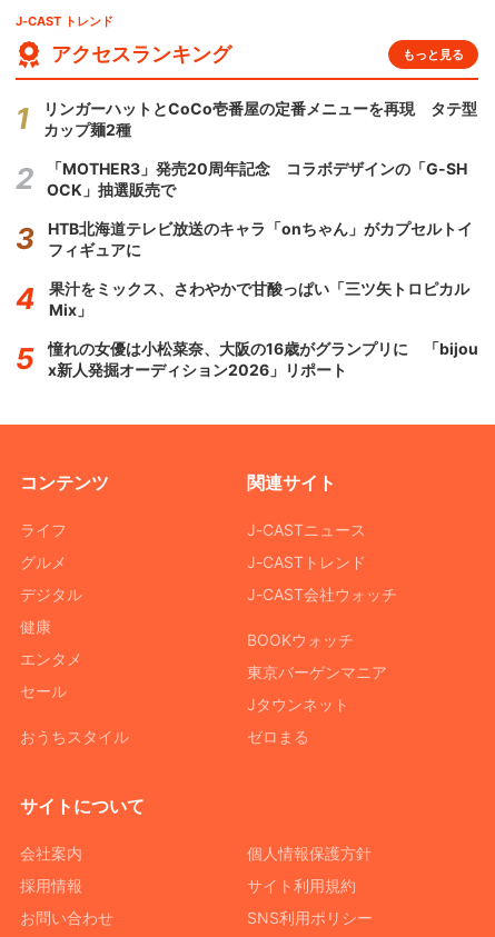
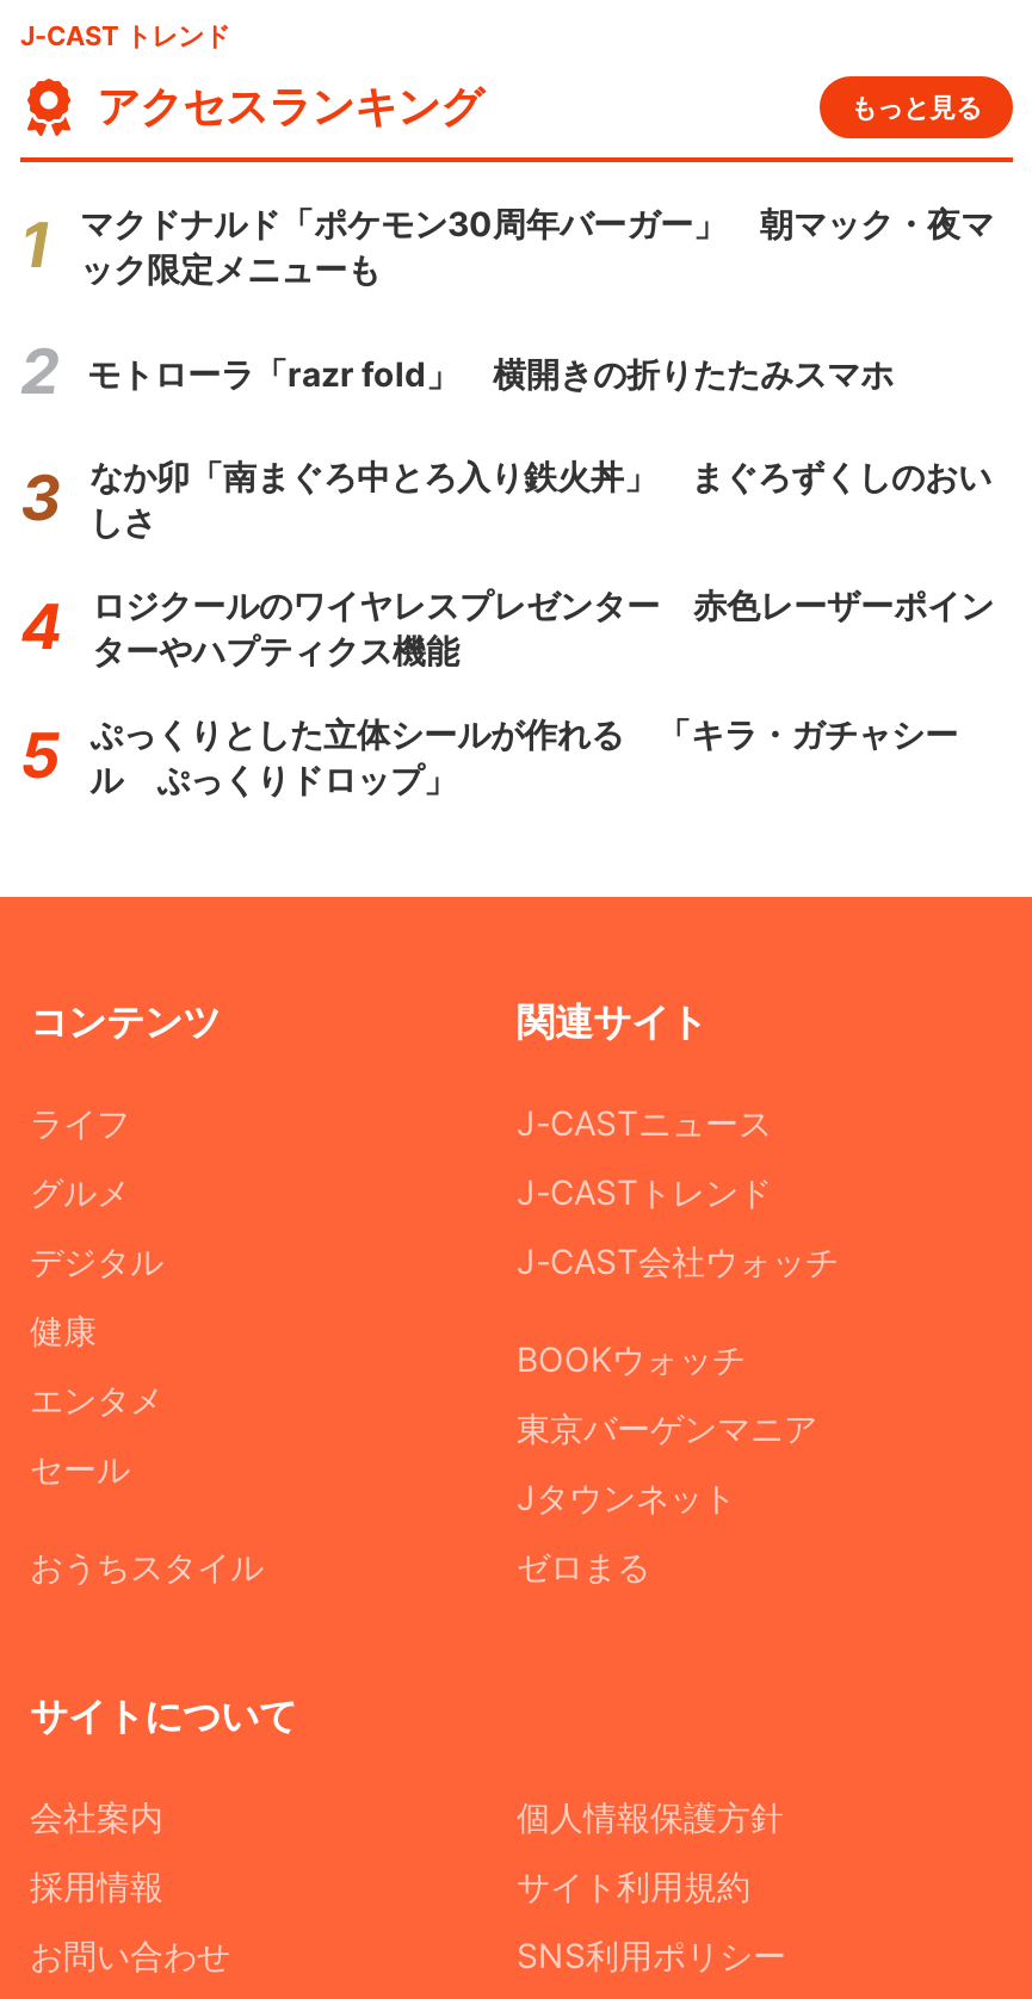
- リンガーハットとCoCo壱番屋の定番メニューを再現 タテ型
- カップ麺2種
+ マクドナルド「ポケモン30周年バーガー」 朝マック・夜マ
+ ック限定メニューも

- 「MOTHER3」発売20周年記念 コラボデザインの「G-SH
- OCK」抽選販売で
+ モトローラ「razr fold」 横開きの折りたたみスマホ

- HTB北海道テレビ放送のキャラ「onちゃん」がカプセルトイ
- フィギュアに
+ なか卯「南まぐろ中とろ入り鉄火丼」 まぐろずくしのおい
+ しさ

- 果汁をミックス、さわやかで甘酸っぱい「三ツ矢トロピカル
- Mix」
+ ロジクールのワイヤレスプレゼンター 赤色レーザーポイン
+ ターやハプティクス機能

- 憧れの女優は小松菜奈、大阪の16歳がグランプリに 「bijou
- x新人発掘オーディション2026」リポート
+ ぷっくりとした立体シールが作れる 「キラ・ガチャシー
+ ル ぷっくりドロップ」
